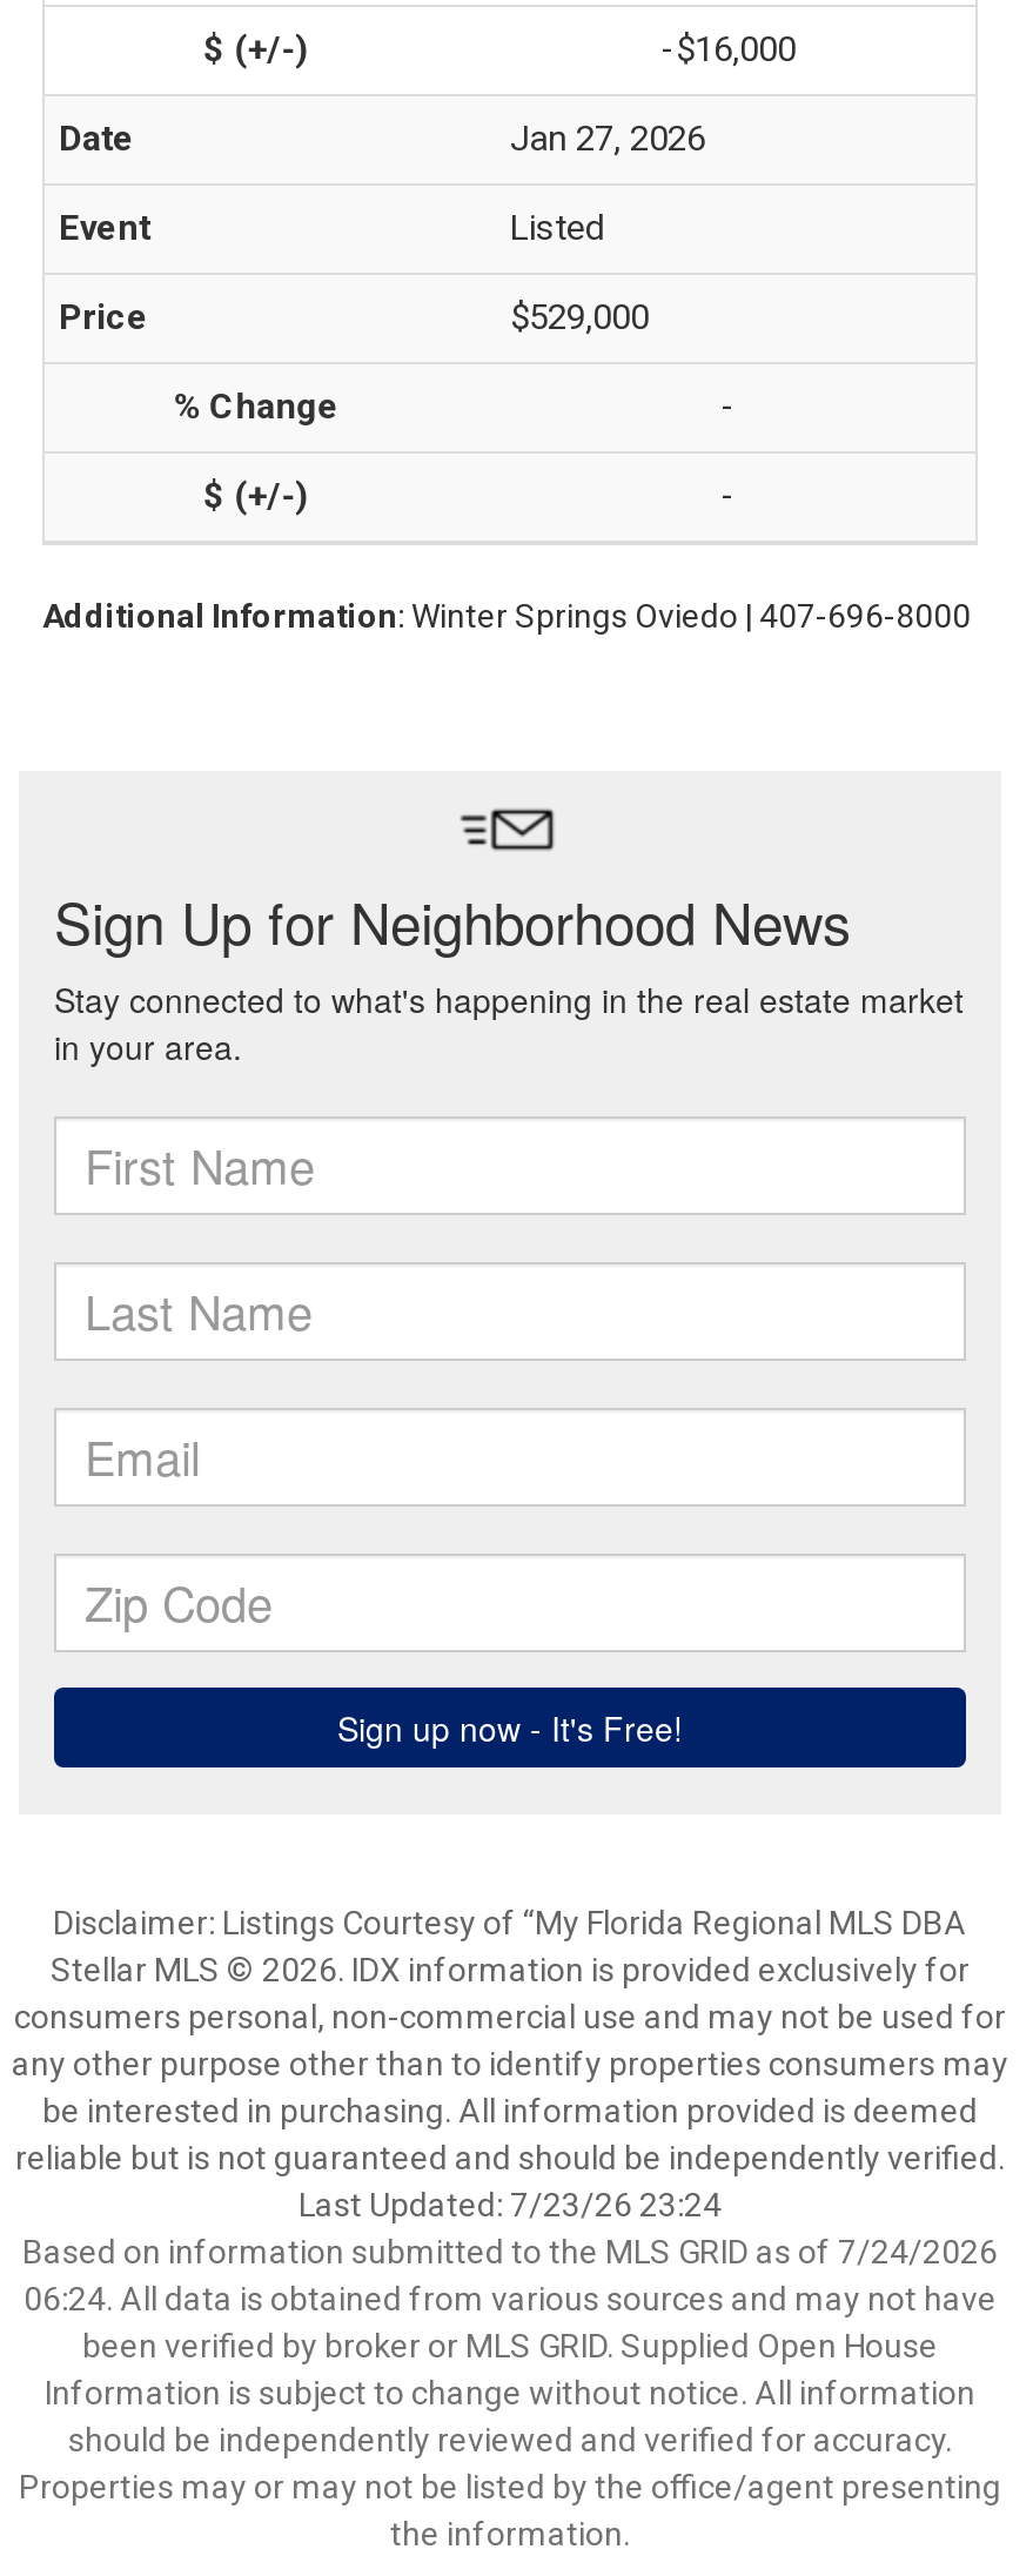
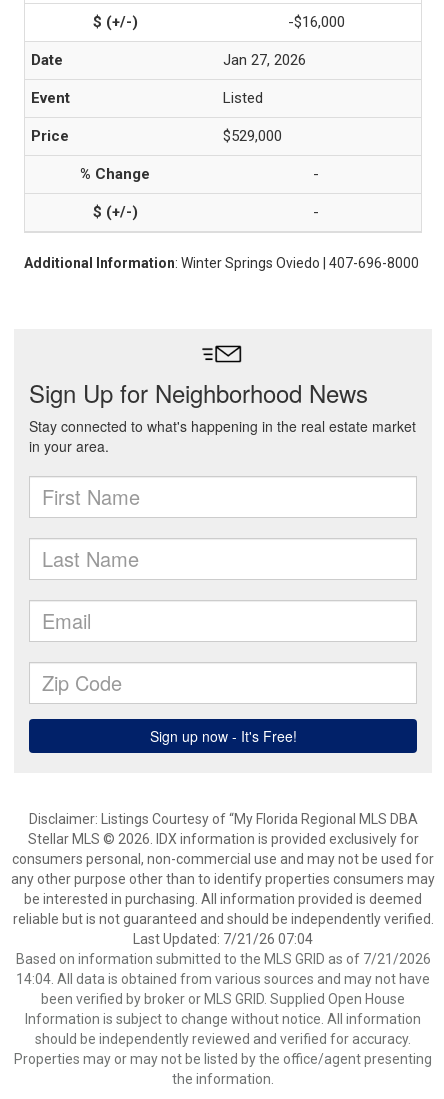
- Last Updated: 7/23/26 23:24
+ Last Updated: 7/21/26 07:04

- Based on information submitted to the MLS GRID as of 7/24/2026
+ Based on information submitted to the MLS GRID as of 7/21/2026

- 06:24. All data is obtained from various sources and may not have
+ 14:04. All data is obtained from various sources and may not have
